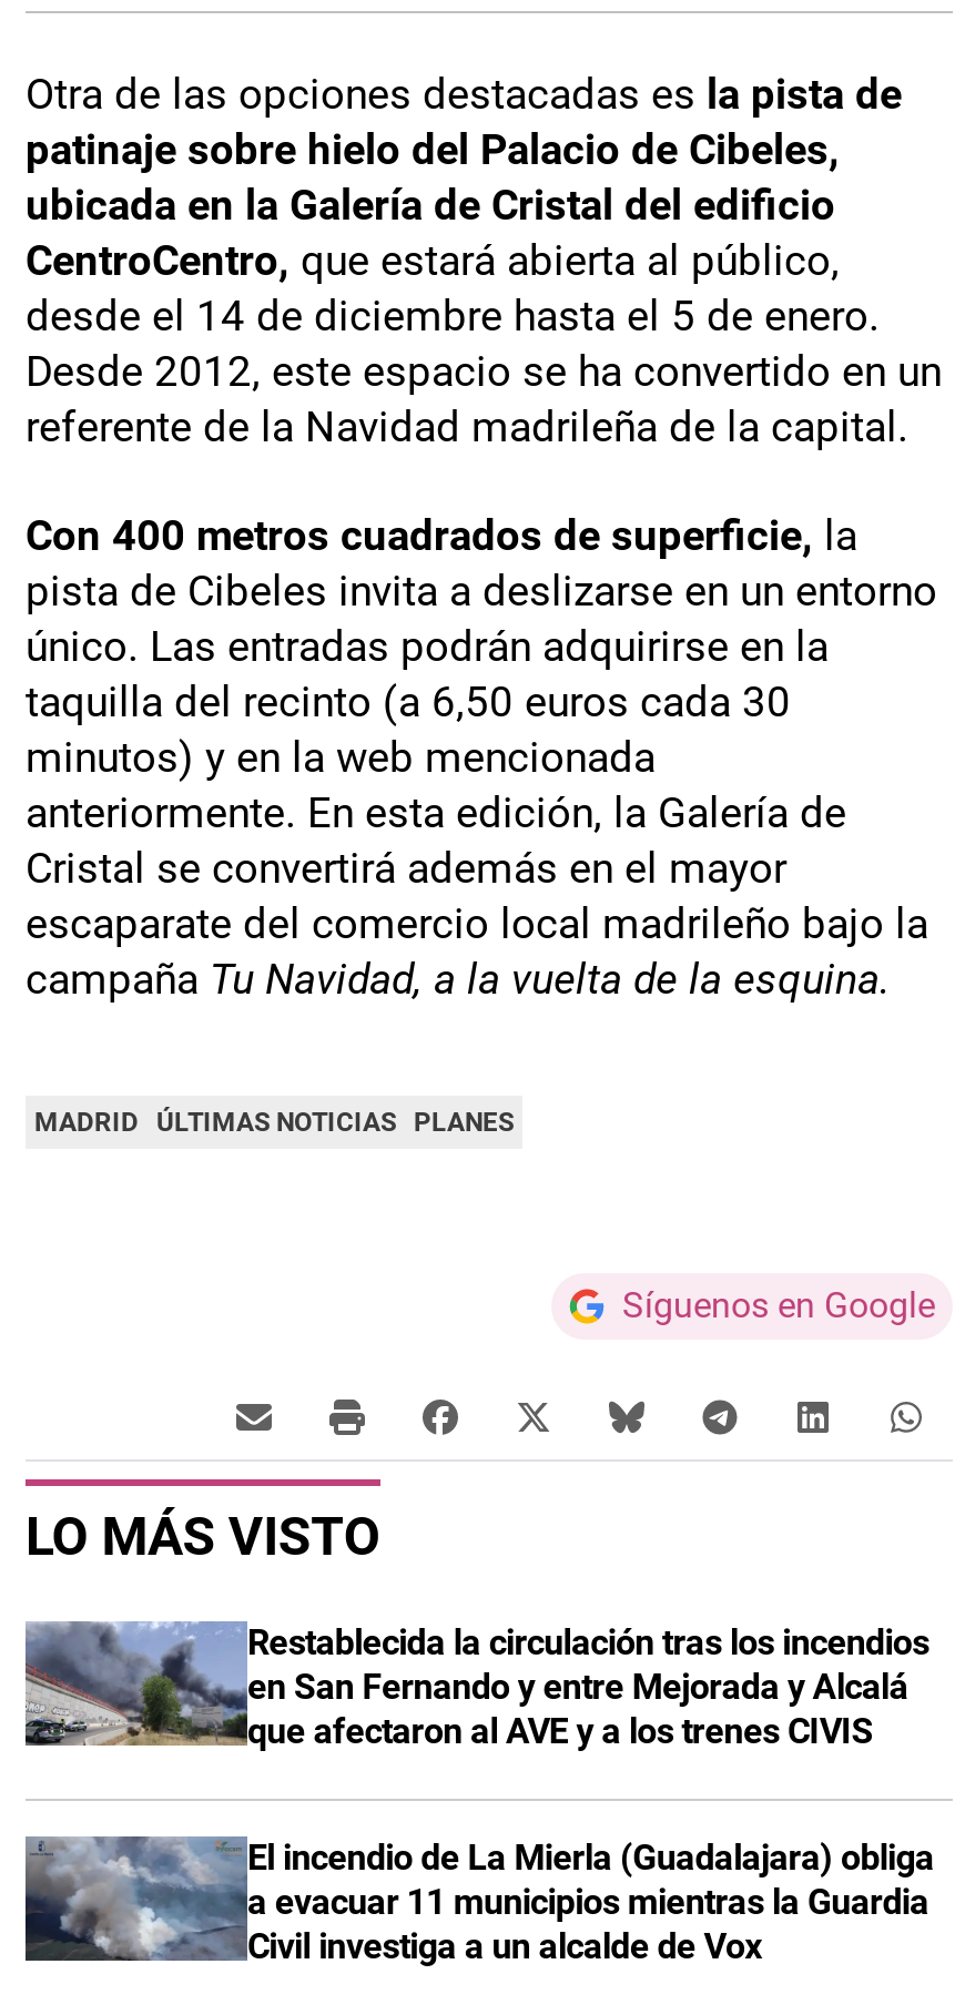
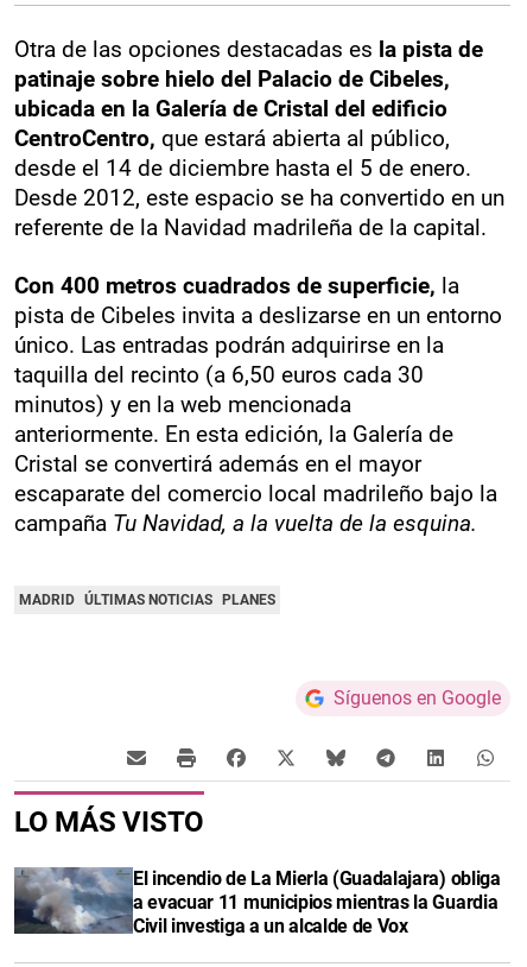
- [image]
- Restablecida la circulación tras los incendios
- en San Fernando y entre Mejorada y Alcalá
- que afectaron al AVE y a los trenes CIVIS
